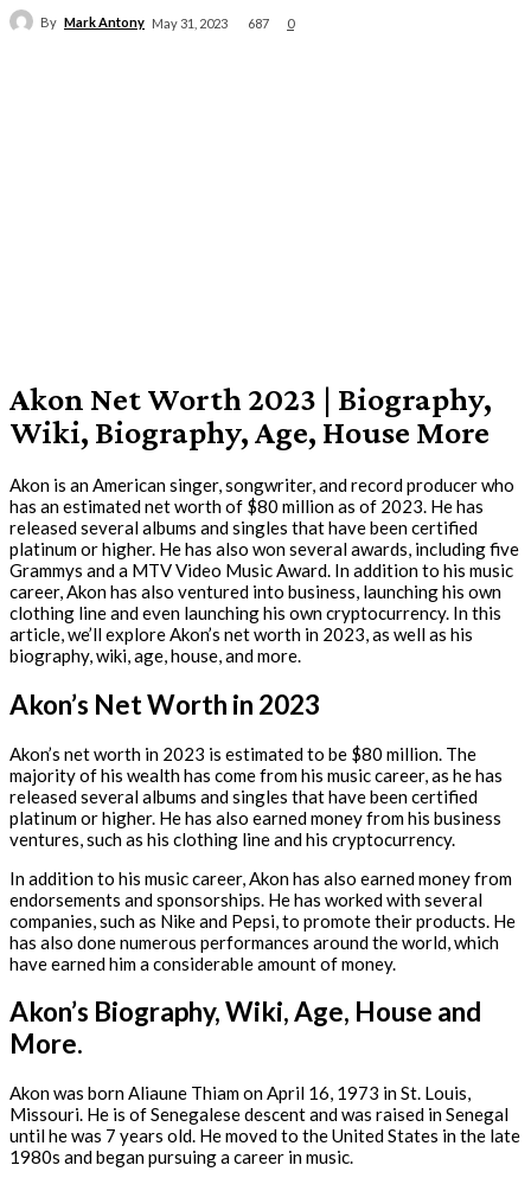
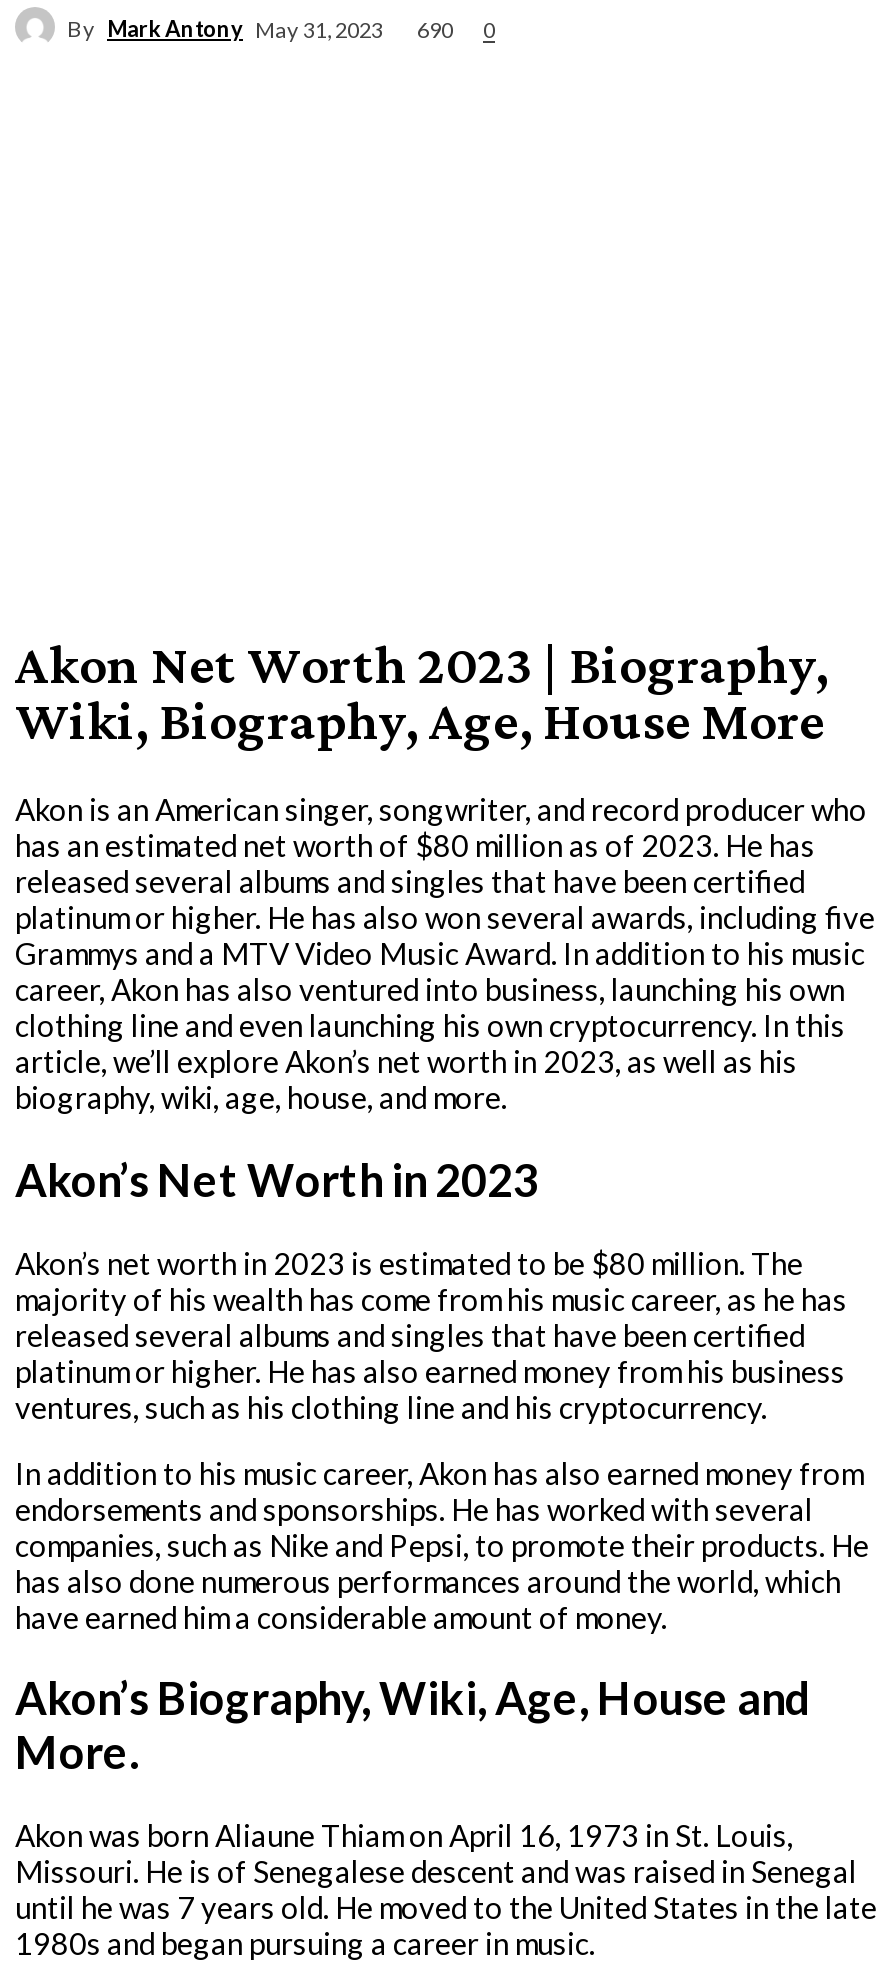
- By Mark Antony May 31, 2023 687 0
+ By Mark Antony May 31, 2023 690 0
